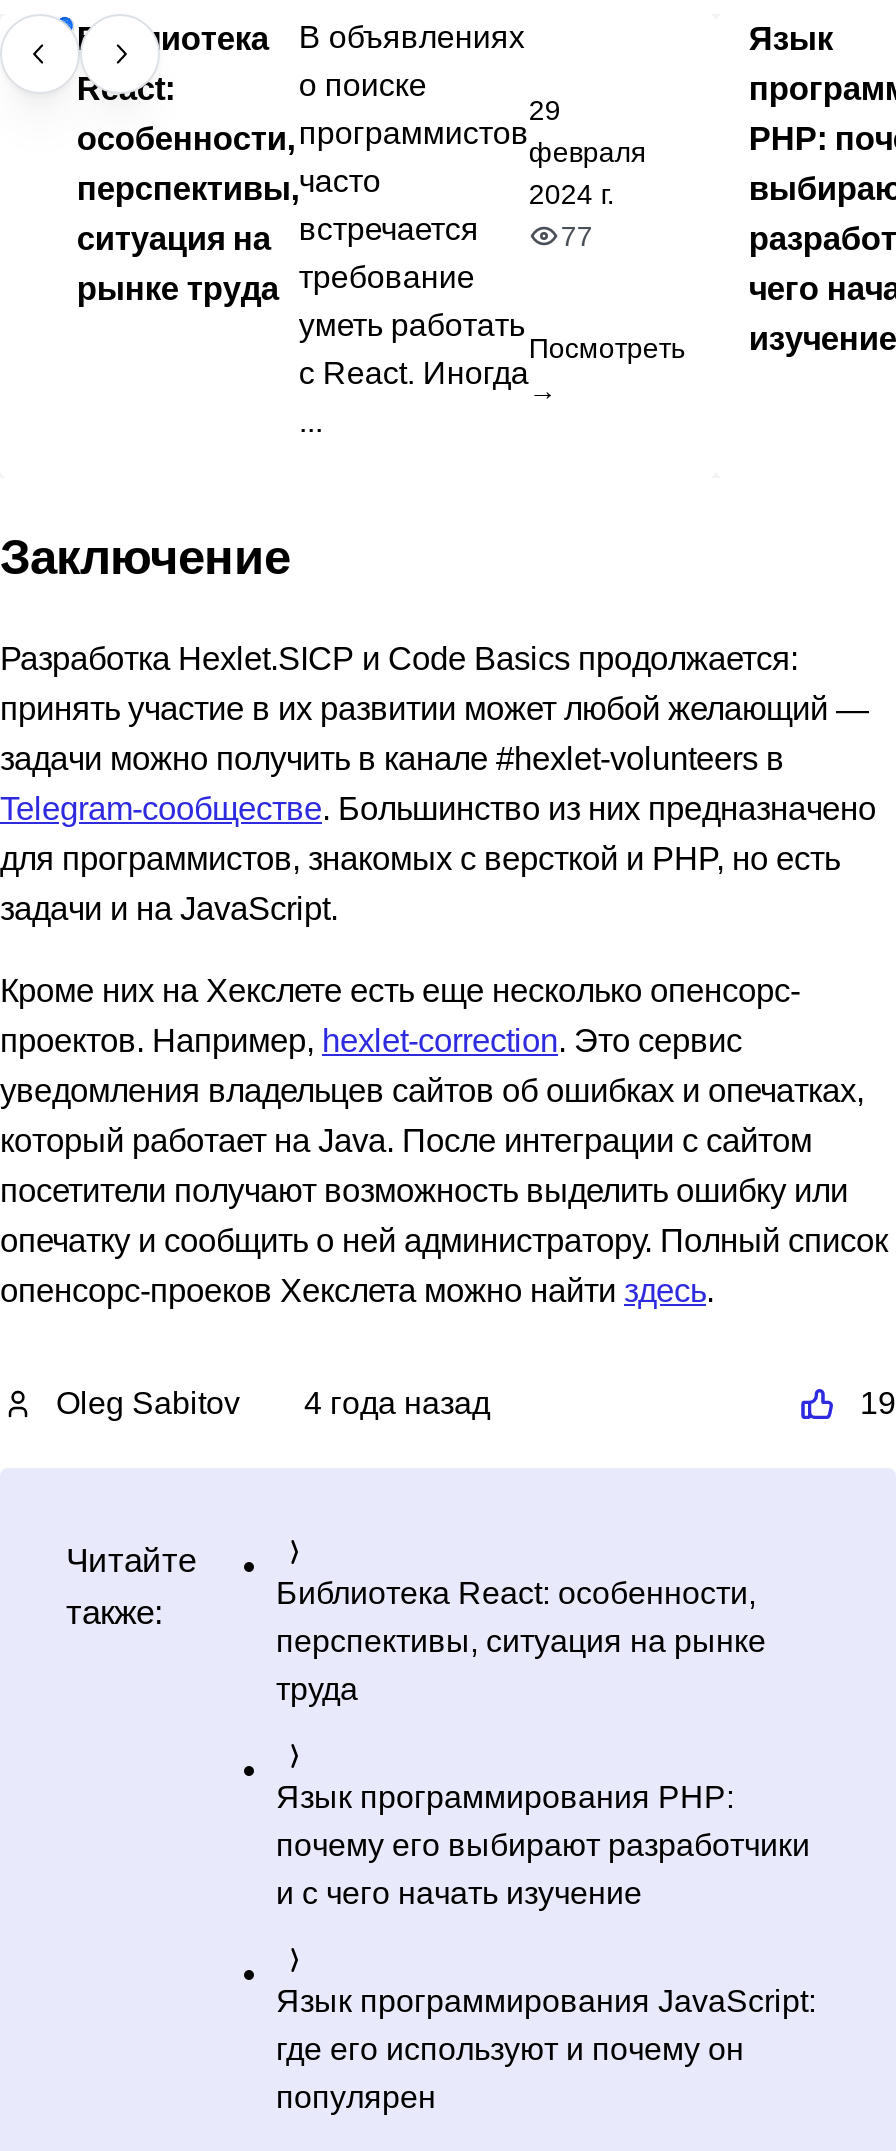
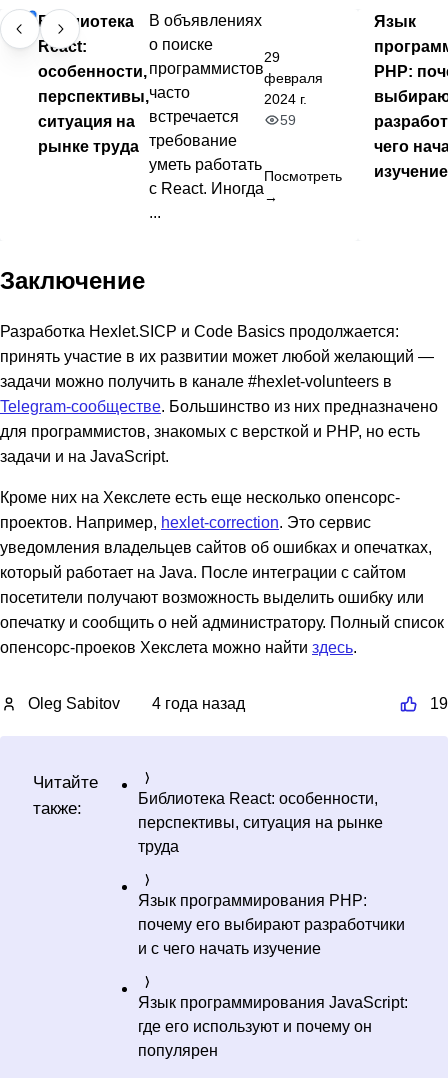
- 77
+ 59
